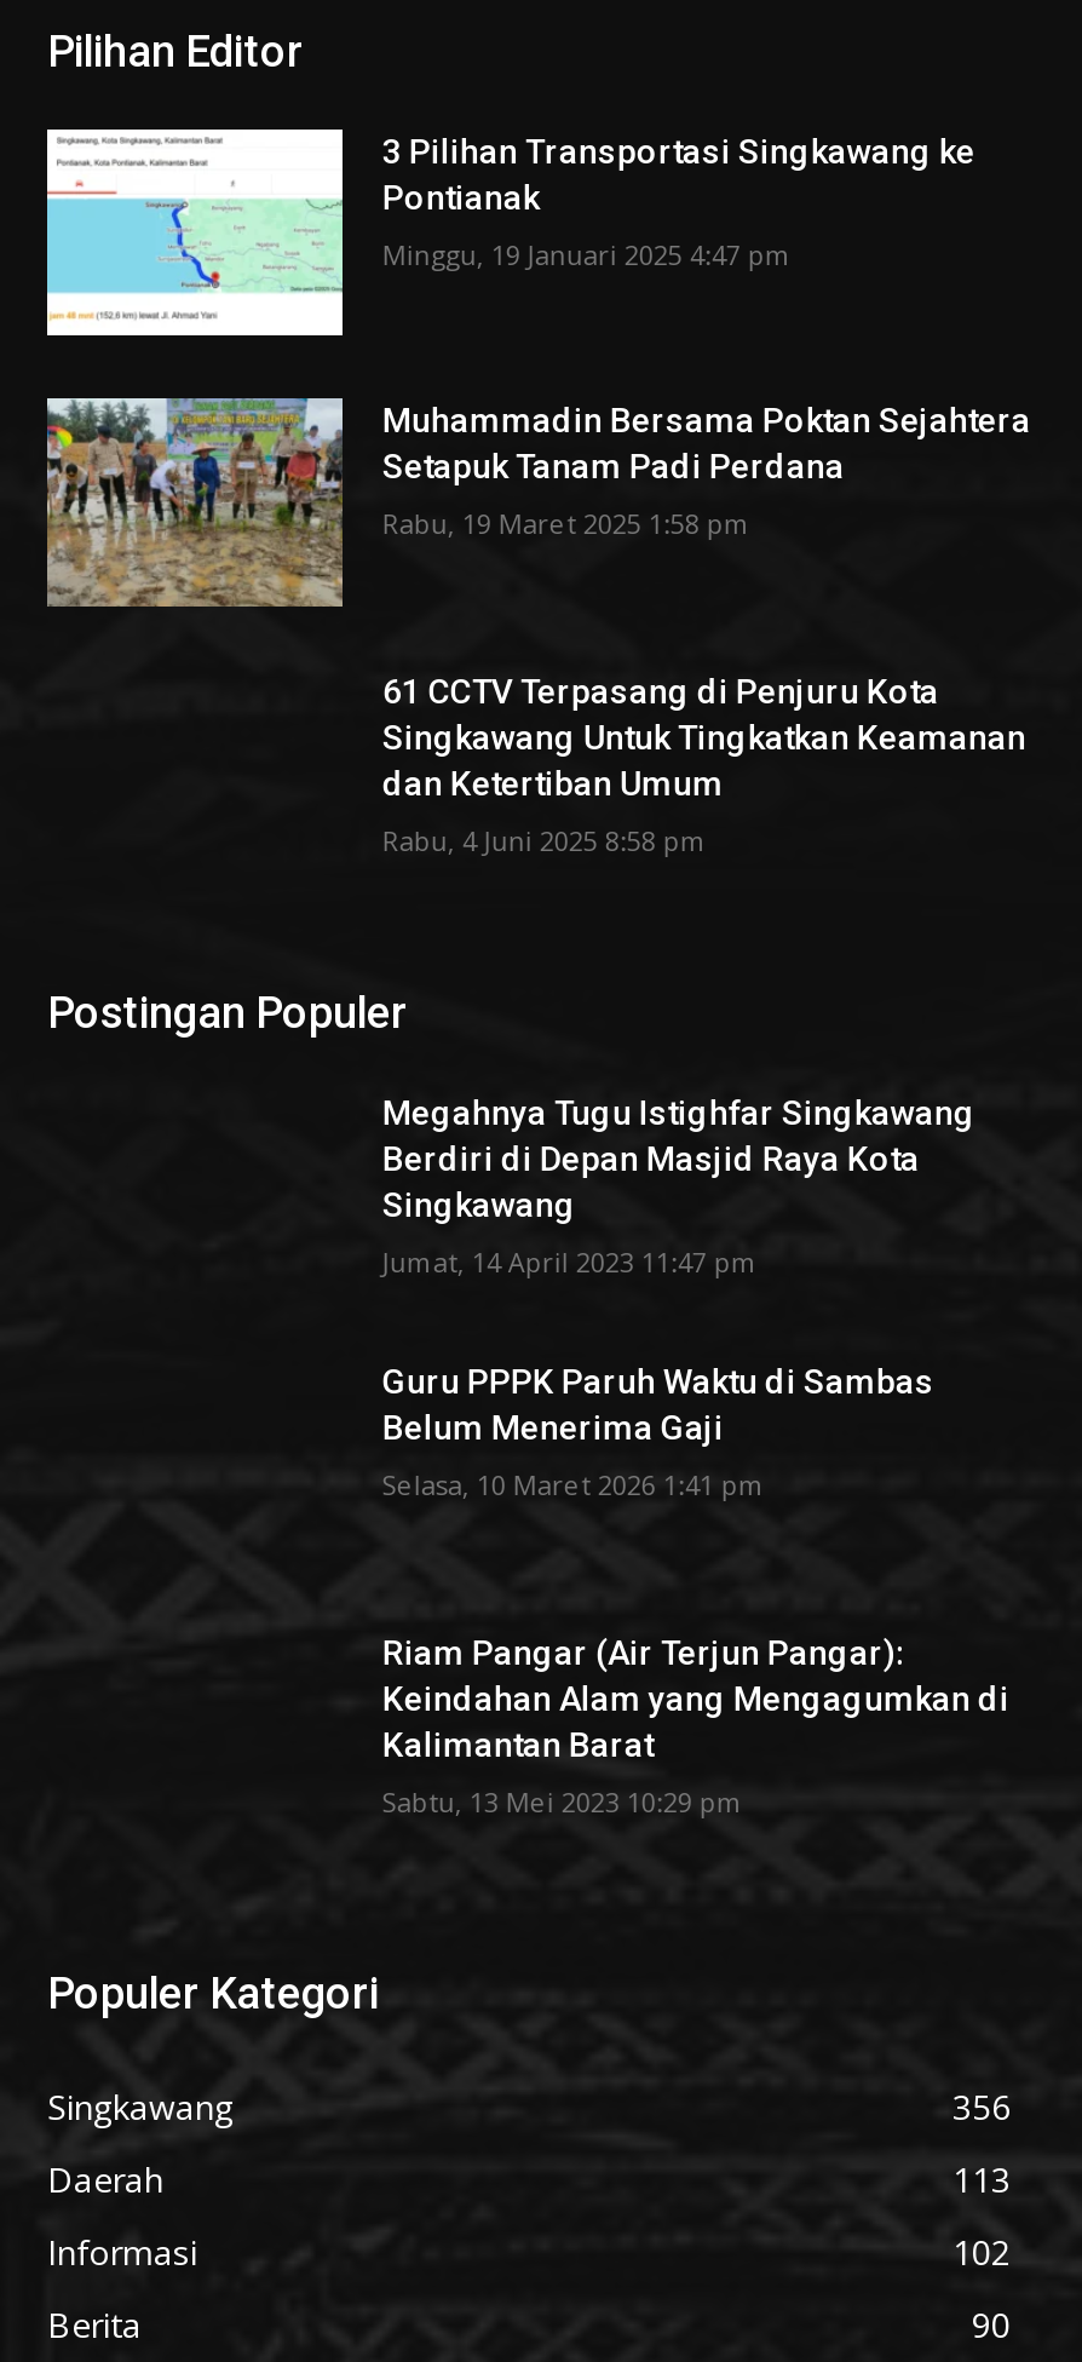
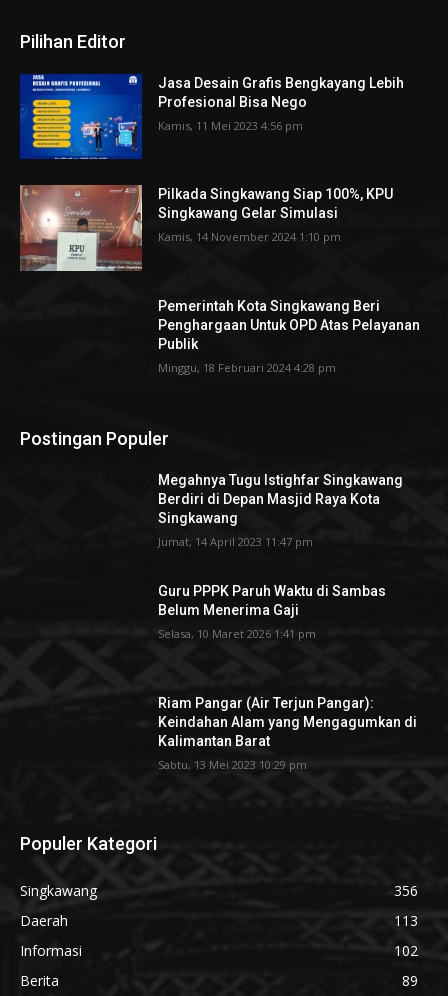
- [image]
- 3 Pilihan Transportasi Singkawang ke
- Pontianak
+ [image]
+ Jasa Desain Grafis Bengkayang Lebih
+ Profesional Bisa Nego

- Minggu, 19 Januari 2025 4:47 pm
+ Kamis, 11 Mei 2023 4:56 pm

- [image]
- Muhammadin Bersama Poktan Sejahtera
- Setapuk Tanam Padi Perdana
+ [image]
+ Pilkada Singkawang Siap 100%, KPU
+ Singkawang Gelar Simulasi

- Rabu, 19 Maret 2025 1:58 pm
+ Kamis, 14 November 2024 1:10 pm

- 61 CCTV Terpasang di Penjuru Kota
- Singkawang Untuk Tingkatkan Keamanan
- dan Ketertiban Umum
+ Pemerintah Kota Singkawang Beri
+ Penghargaan Untuk OPD Atas Pelayanan
+ Publik

- Rabu, 4 Juni 2025 8:58 pm
+ Minggu, 18 Februari 2024 4:28 pm

- 90
+ 89
